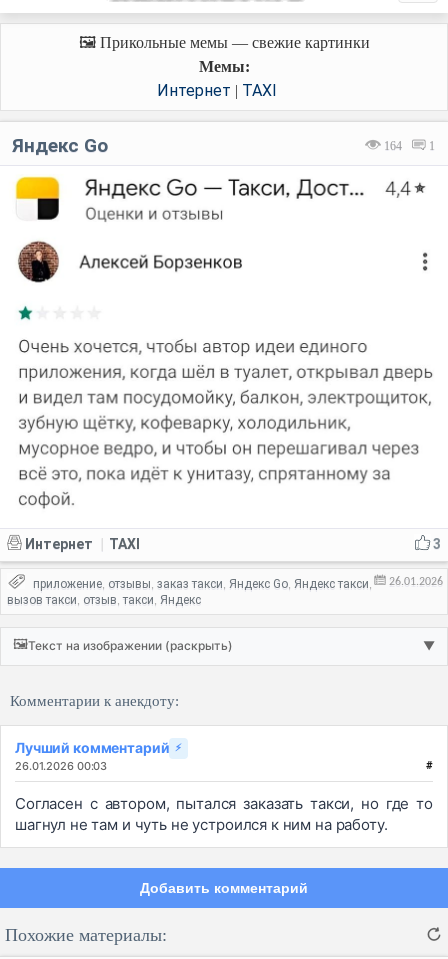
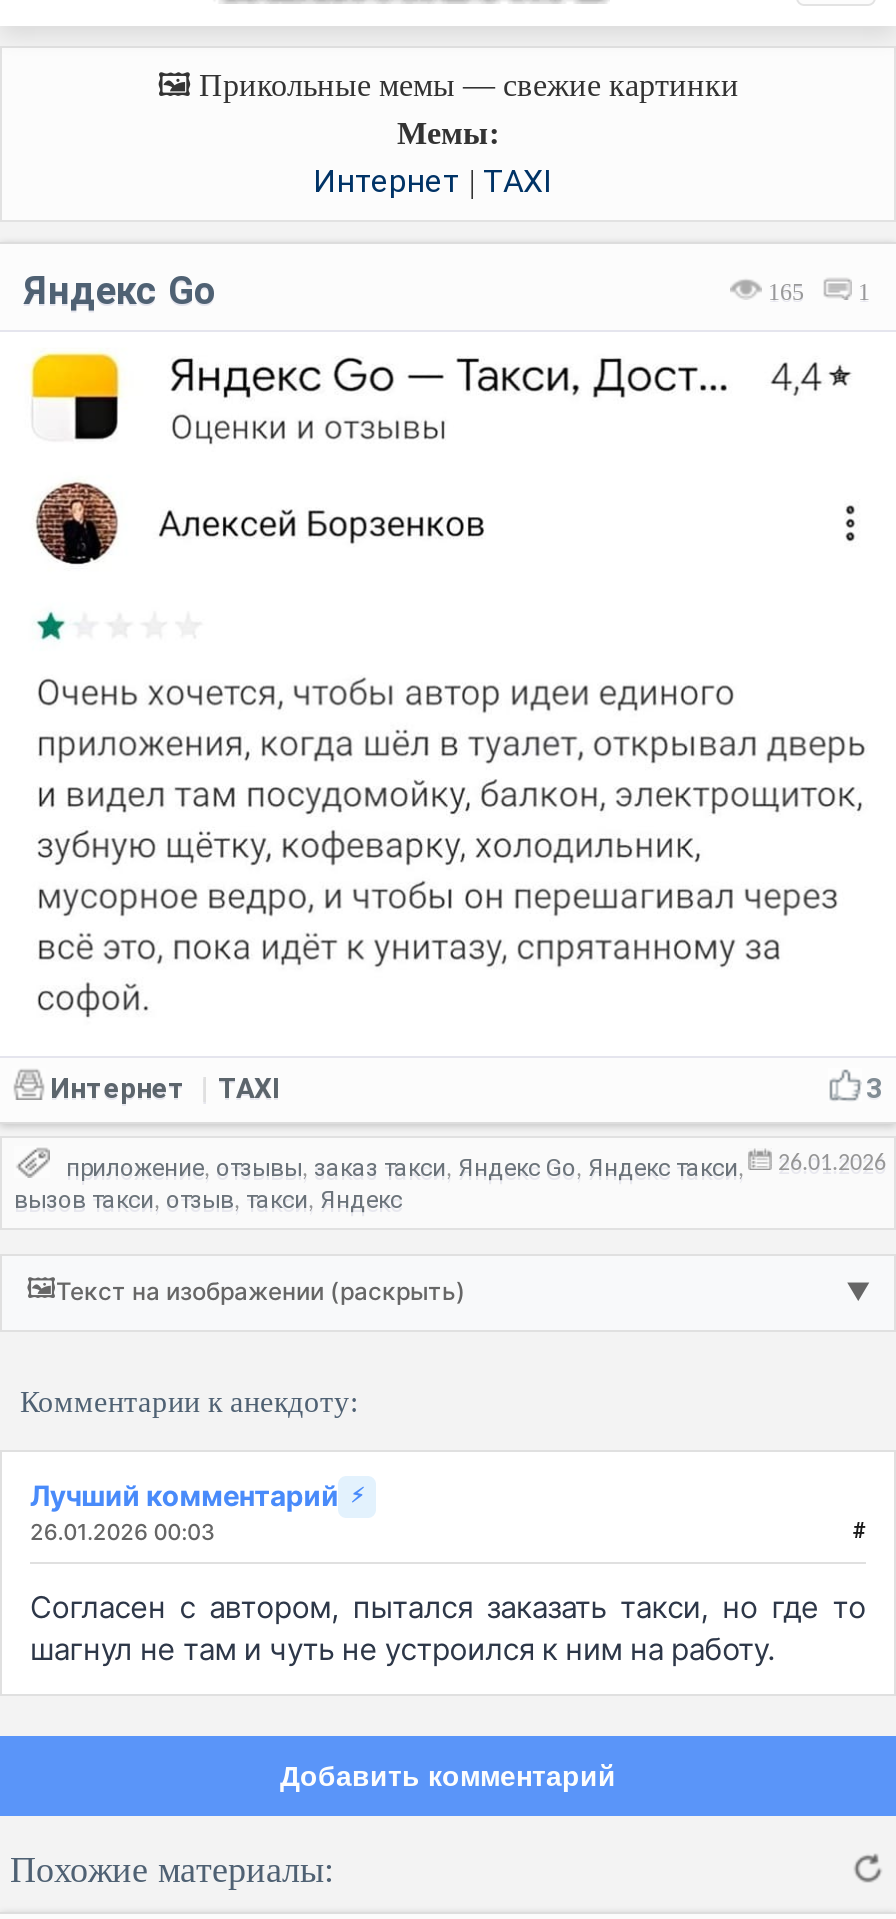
- 164 1
+ 165 1
